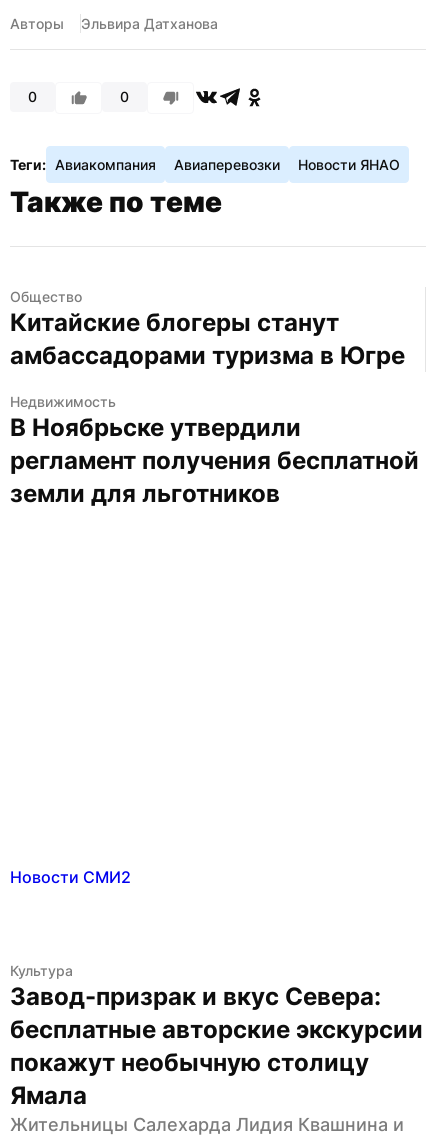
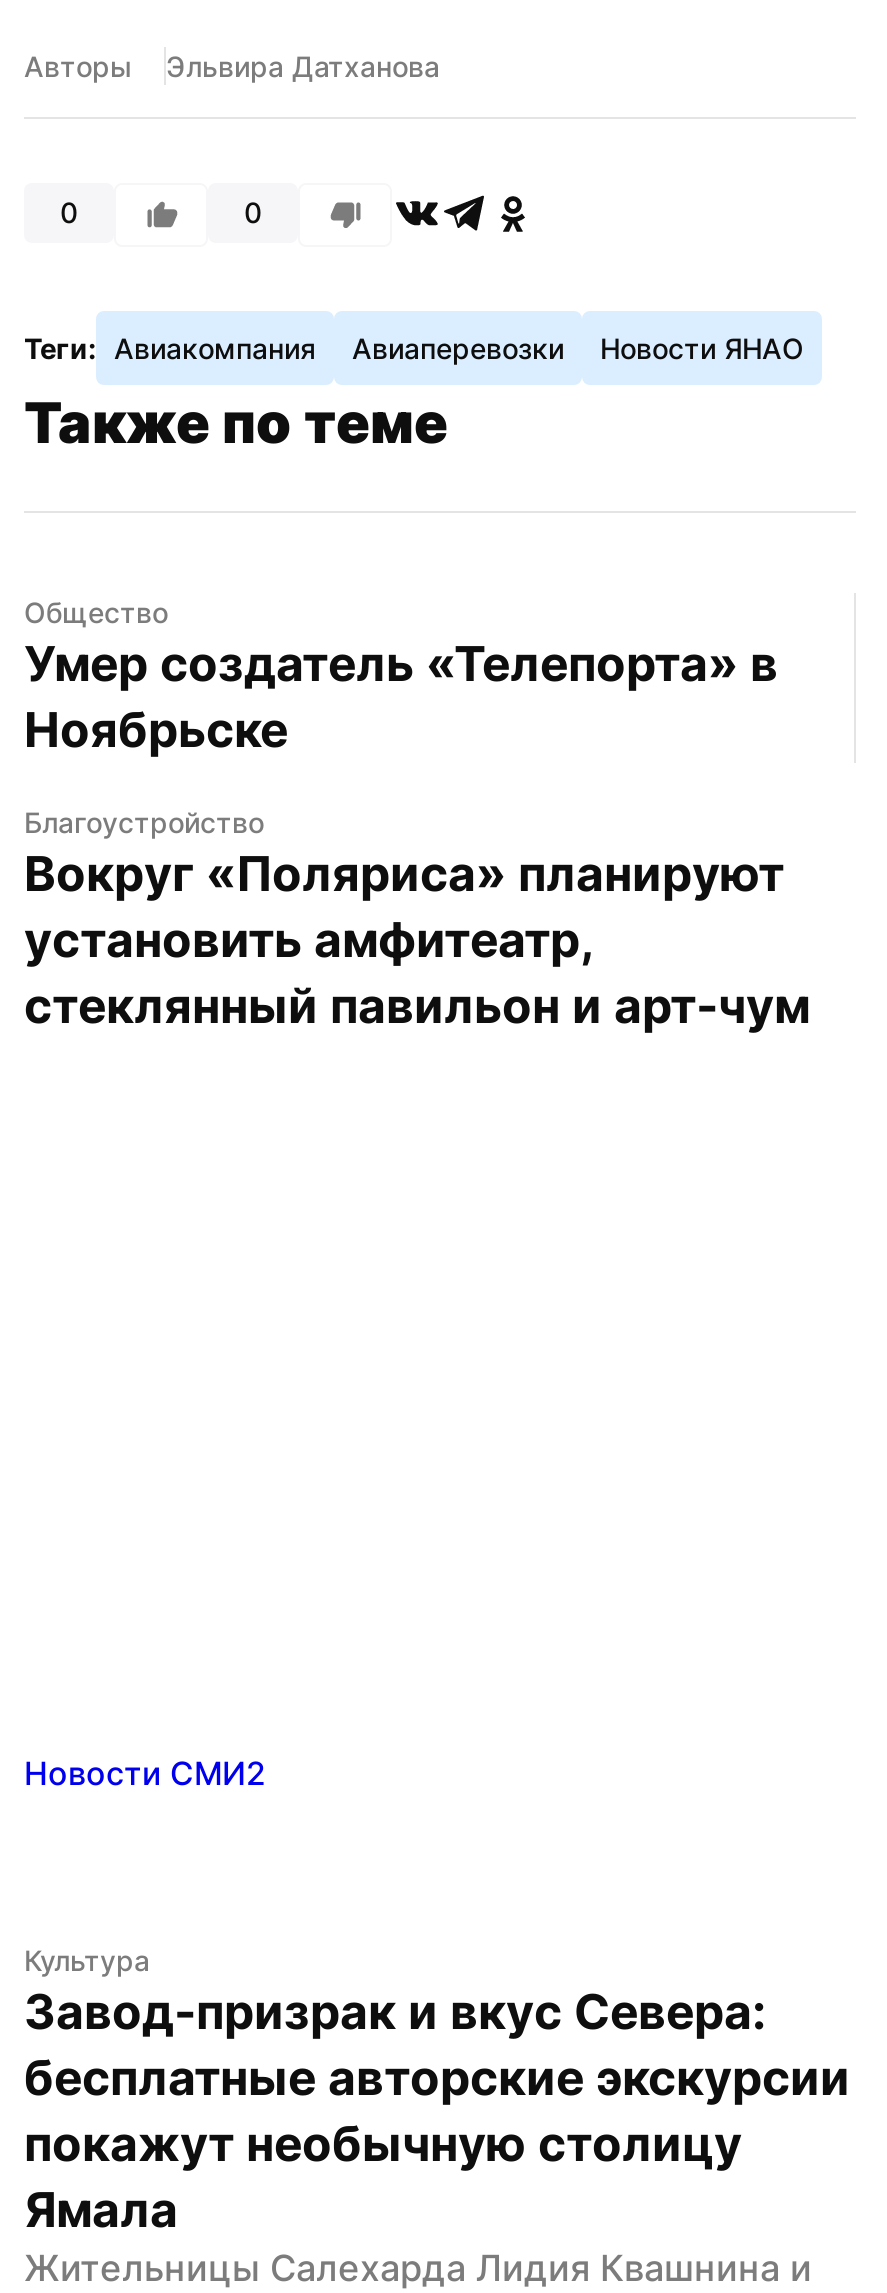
- Китайские блогеры станут
- амбассадорами туризма в Югре
+ Умер создатель «Телепорта» в
+ Ноябрьске

- Недвижимость
- В Ноябрьске утвердили
- регламент получения бесплатной
- земли для льготников
+ Благоустройство
+ Вокруг «Поляриса» планируют
+ установить амфитеатр,
+ стеклянный павильон и арт-чум
